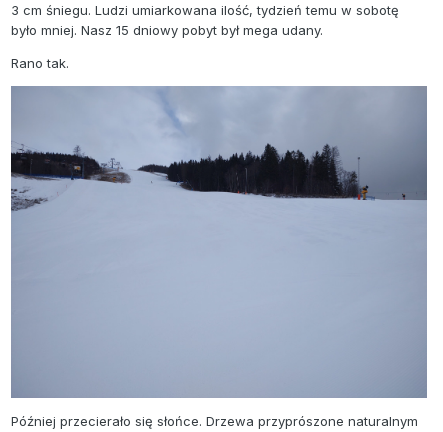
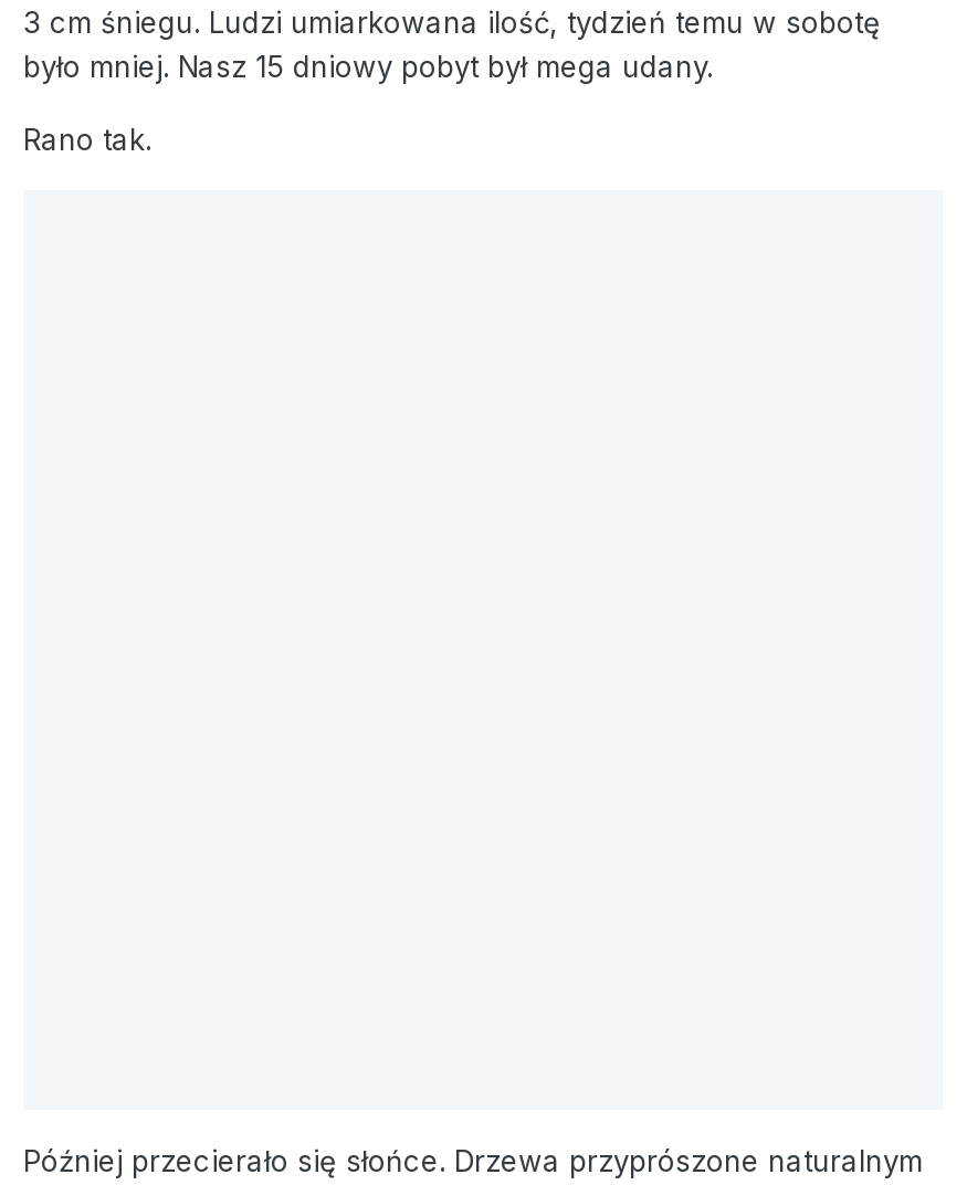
- [image]
